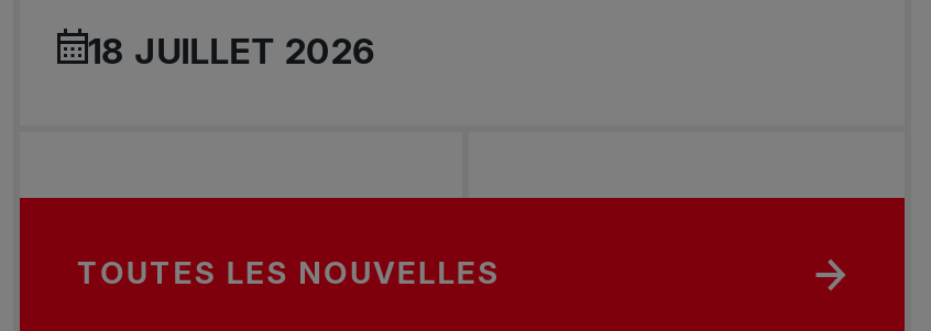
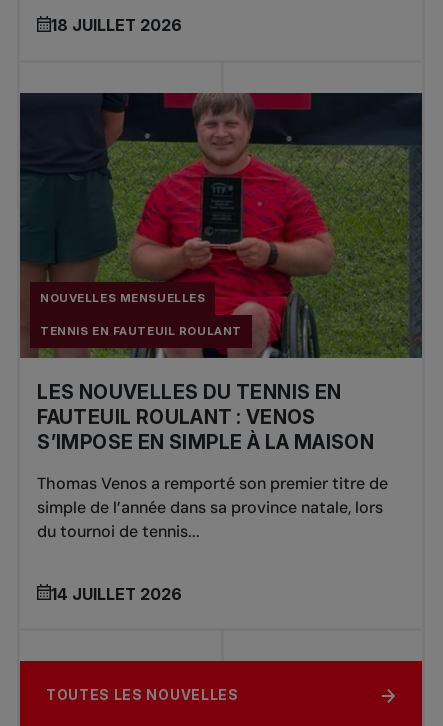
+ [image]
+ NOUVELLES MENSUELLES
+ TENNIS EN FAUTEUIL ROULANT
+ LES NOUVELLES DU TENNIS EN
+ FAUTEUIL ROULANT : VENOS
+ S’IMPOSE EN SIMPLE À LA MAISON
+ Thomas Venos a remporté son premier titre de
+ simple de l’année dans sa province natale, lors
+ du tournoi de tennis...
+ 14 JUILLET 2026
